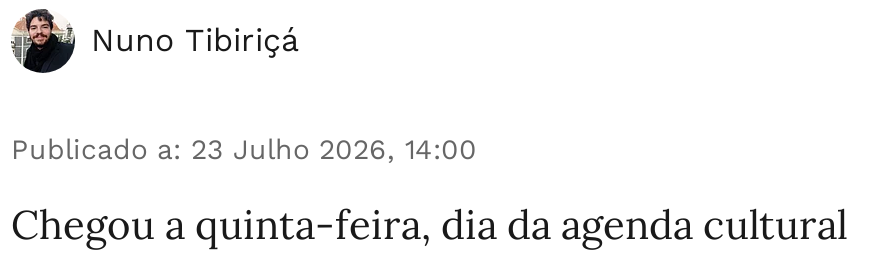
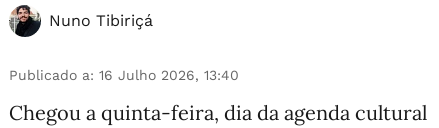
- Publicado a: 23 Julho 2026, 14:00
+ Publicado a: 16 Julho 2026, 13:40
